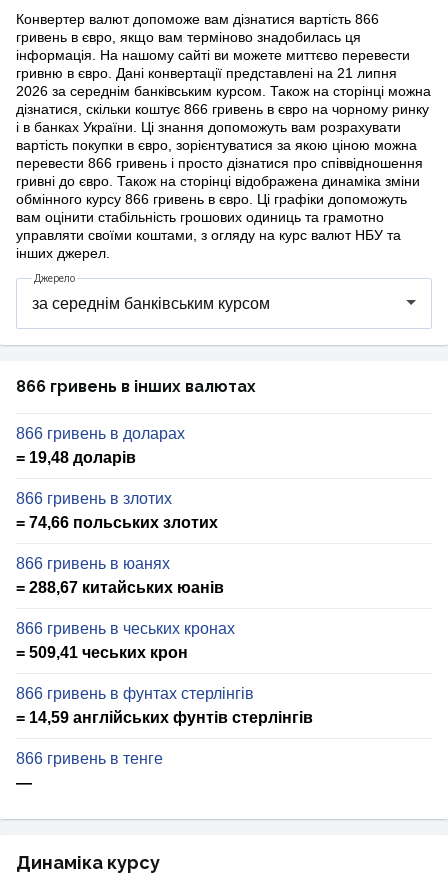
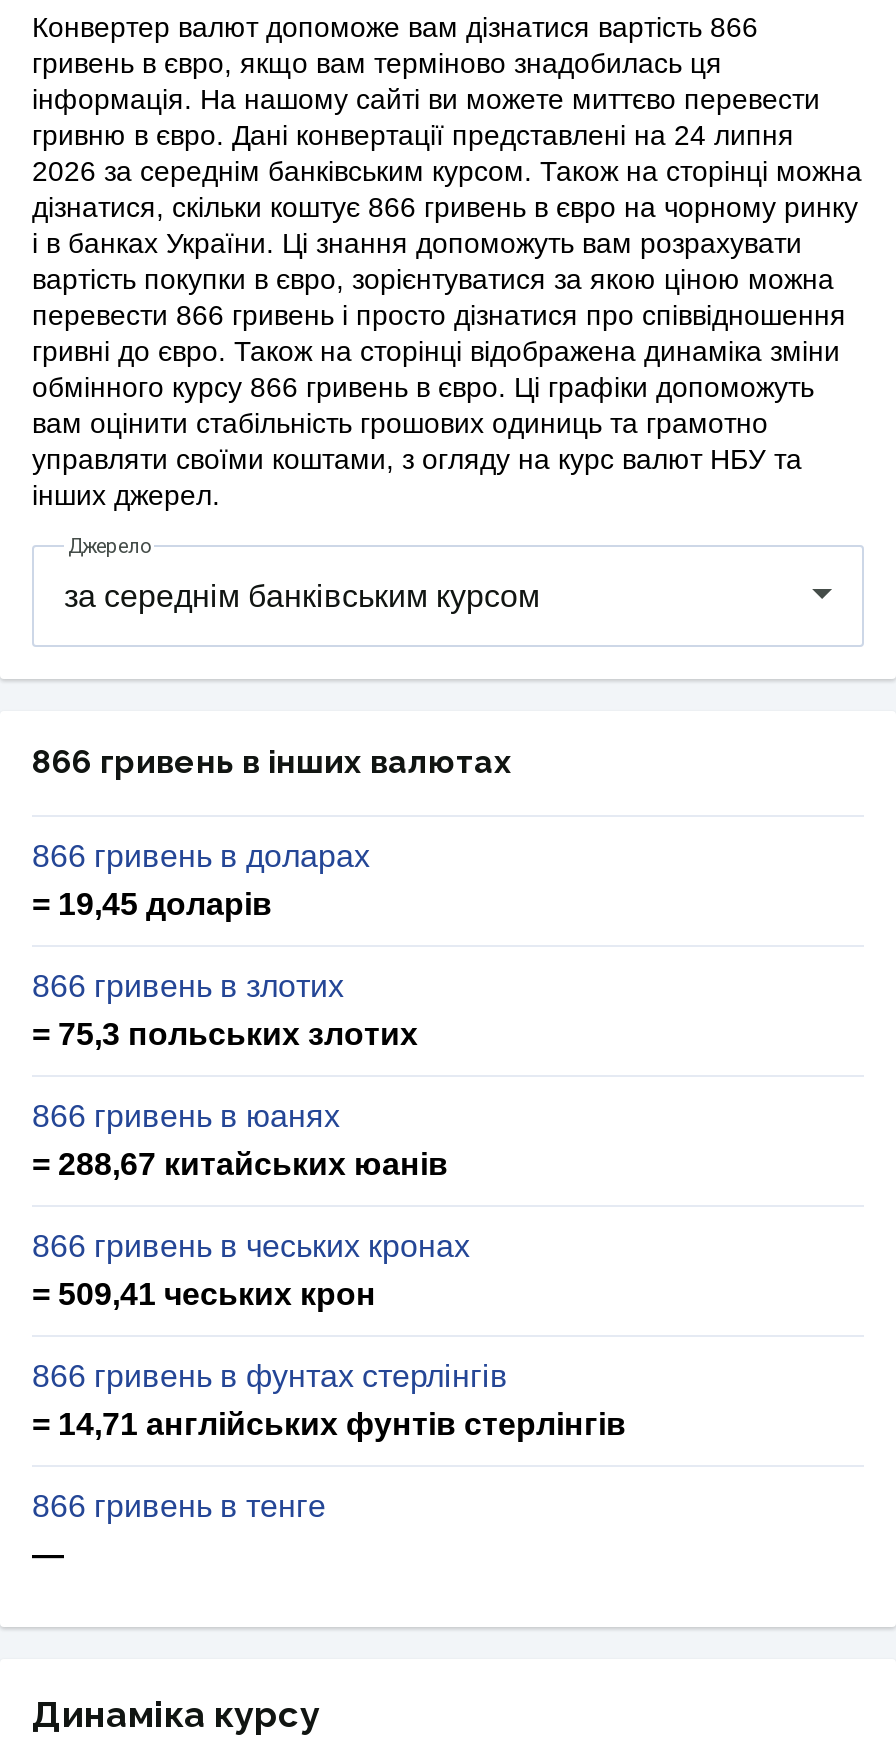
- гривню в євро. Дані конвертації представлені на 21 липня
+ гривню в євро. Дані конвертації представлені на 24 липня

- = 19,48 доларів
+ = 19,45 доларів

- = 74,66 польських злотих
+ = 75,3 польських злотих

- = 14,59 англійських фунтів стерлінгів
+ = 14,71 англійських фунтів стерлінгів
